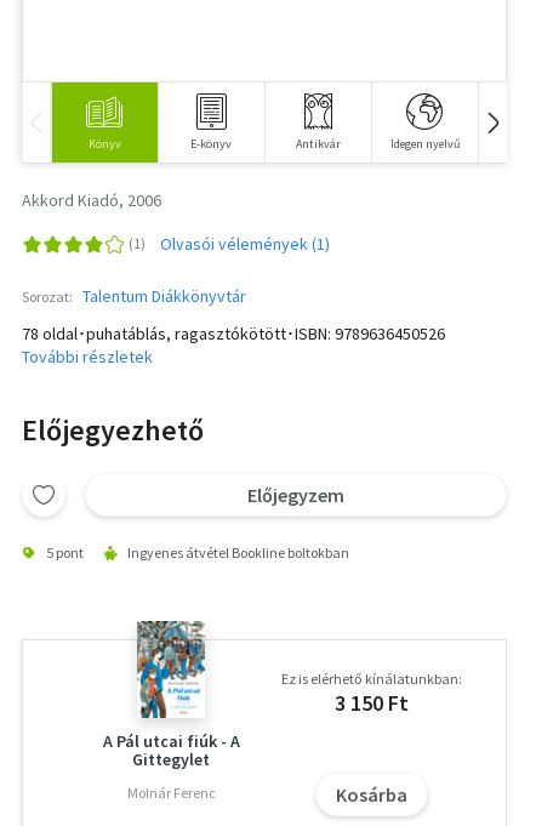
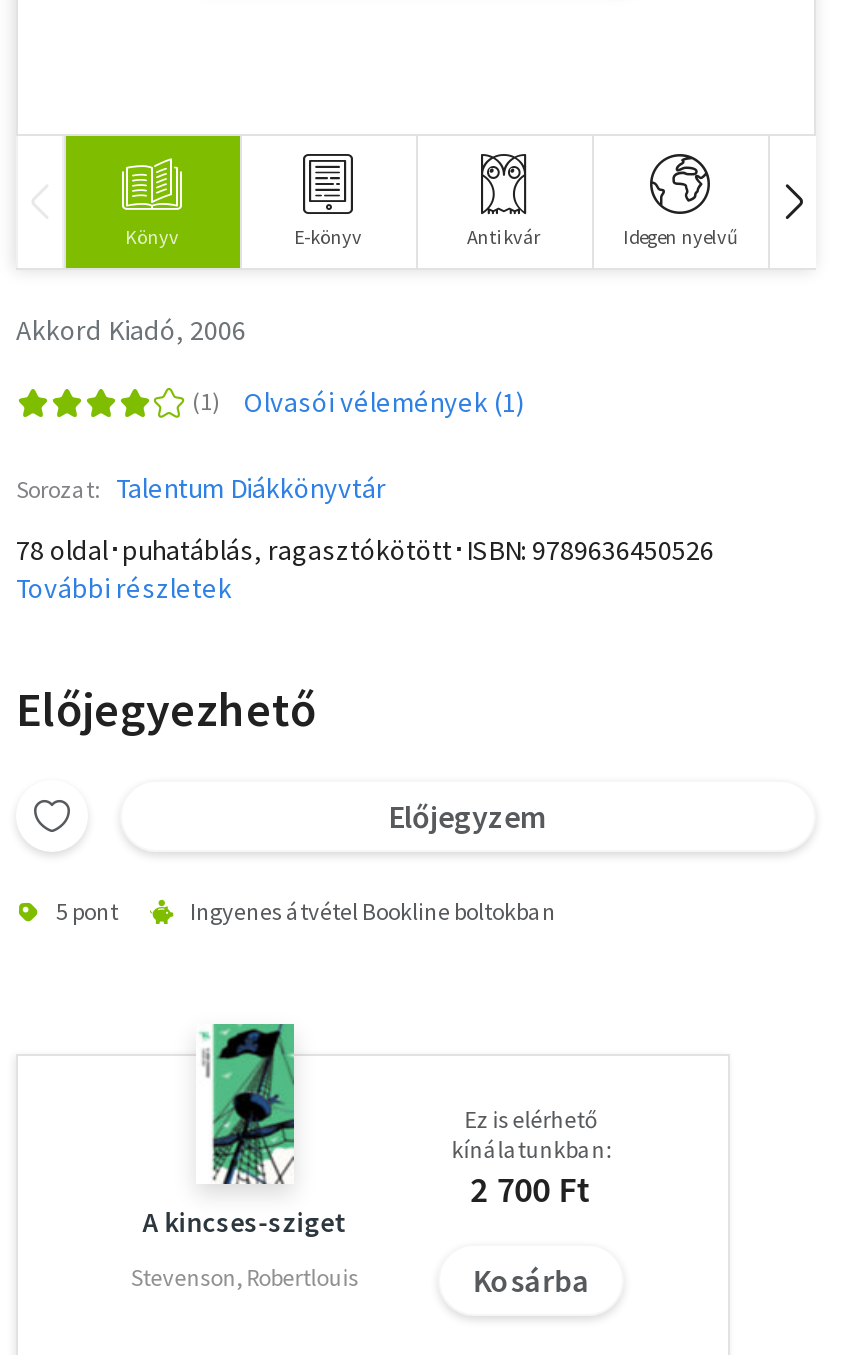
- [image]
- A Pál utcai fiúk - A
- Gittegylet
+ [image]
+ A kincses-sziget

- Ez is elérhető kínálatunkban:
- 3 150 Ft
+ Ez is elérhető
+ kínálatunkban:
+ 2 700 Ft

- Molnár Ferenc
+ Stevenson, Robertlouis
